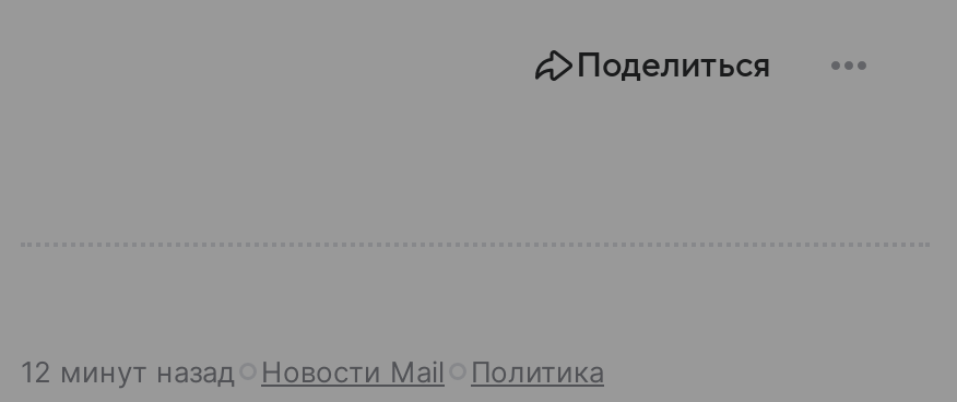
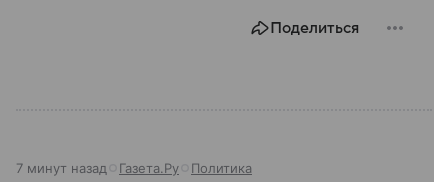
- 12 минут назад
- Новости Mail
+ 7 минут назад
+ Газета.Ру
